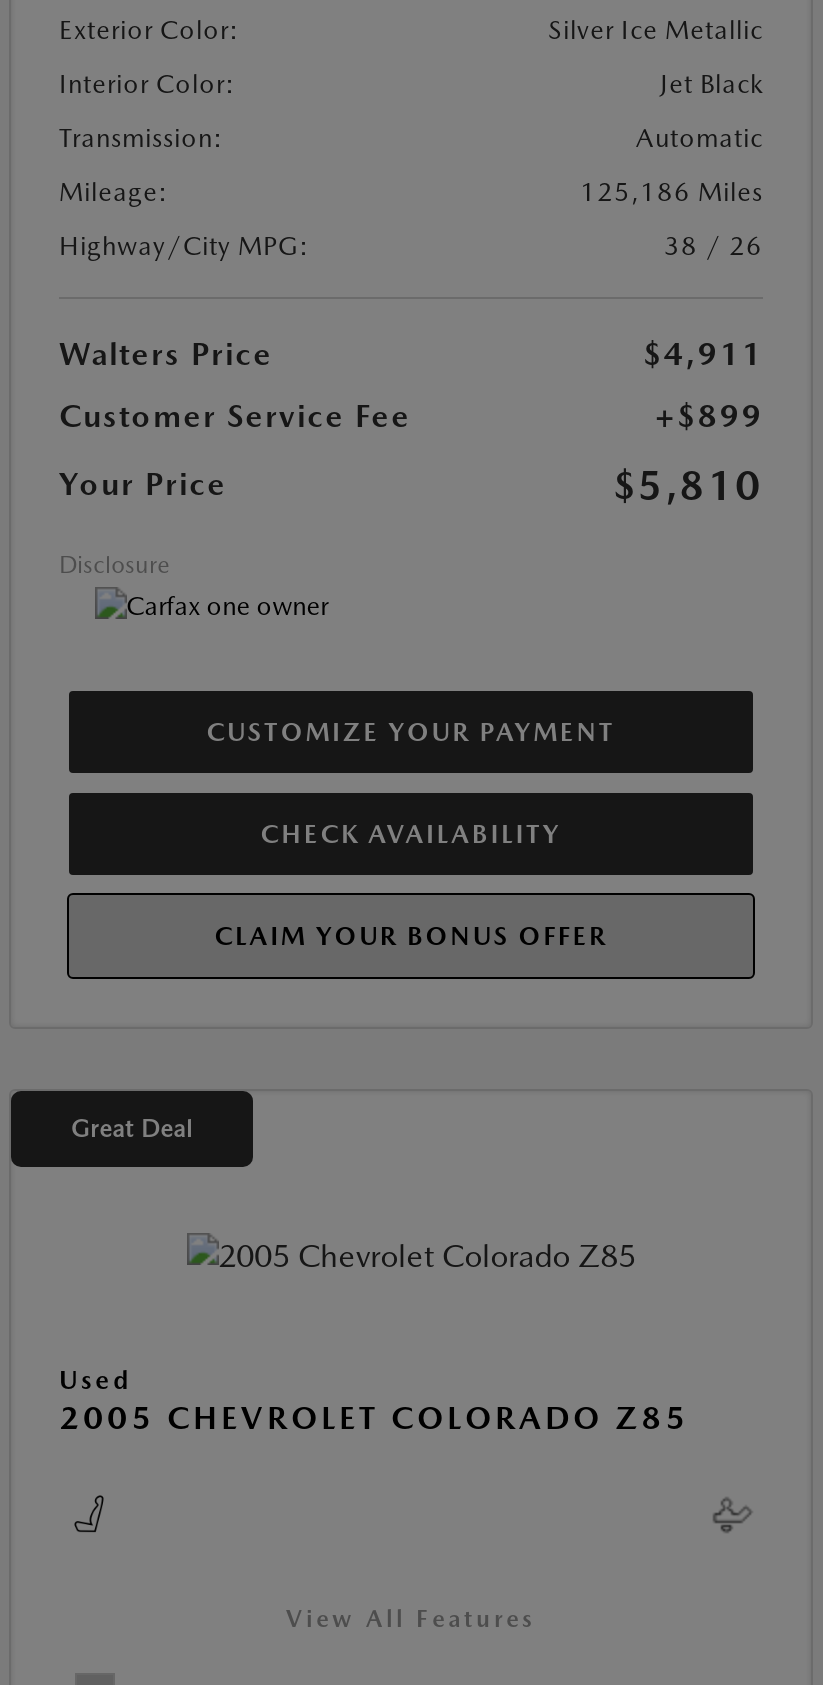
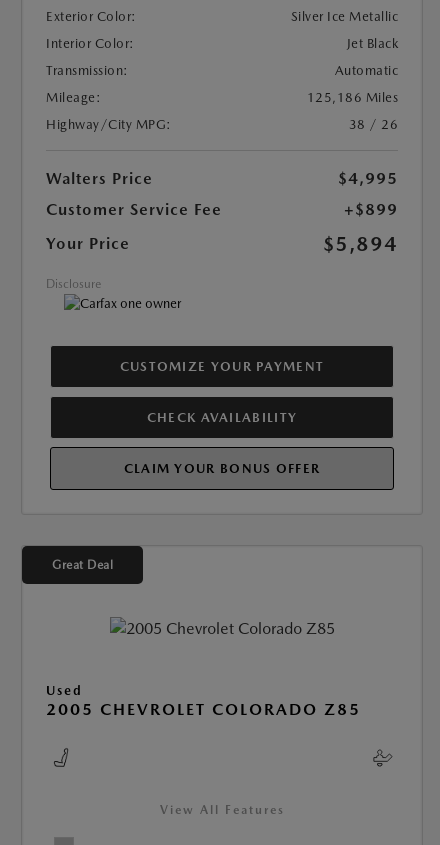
- $4,911
+ $4,995

- $5,810
+ $5,894
